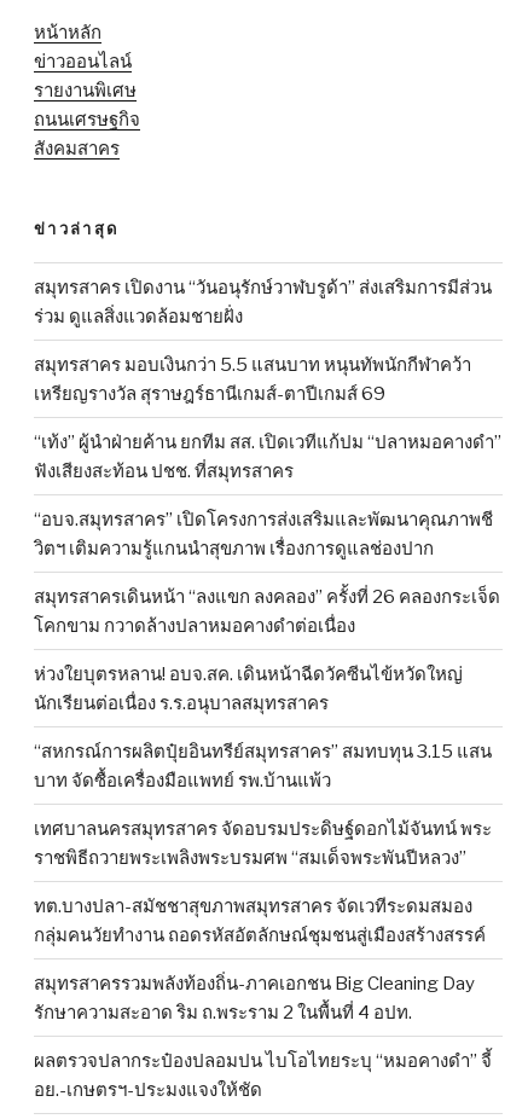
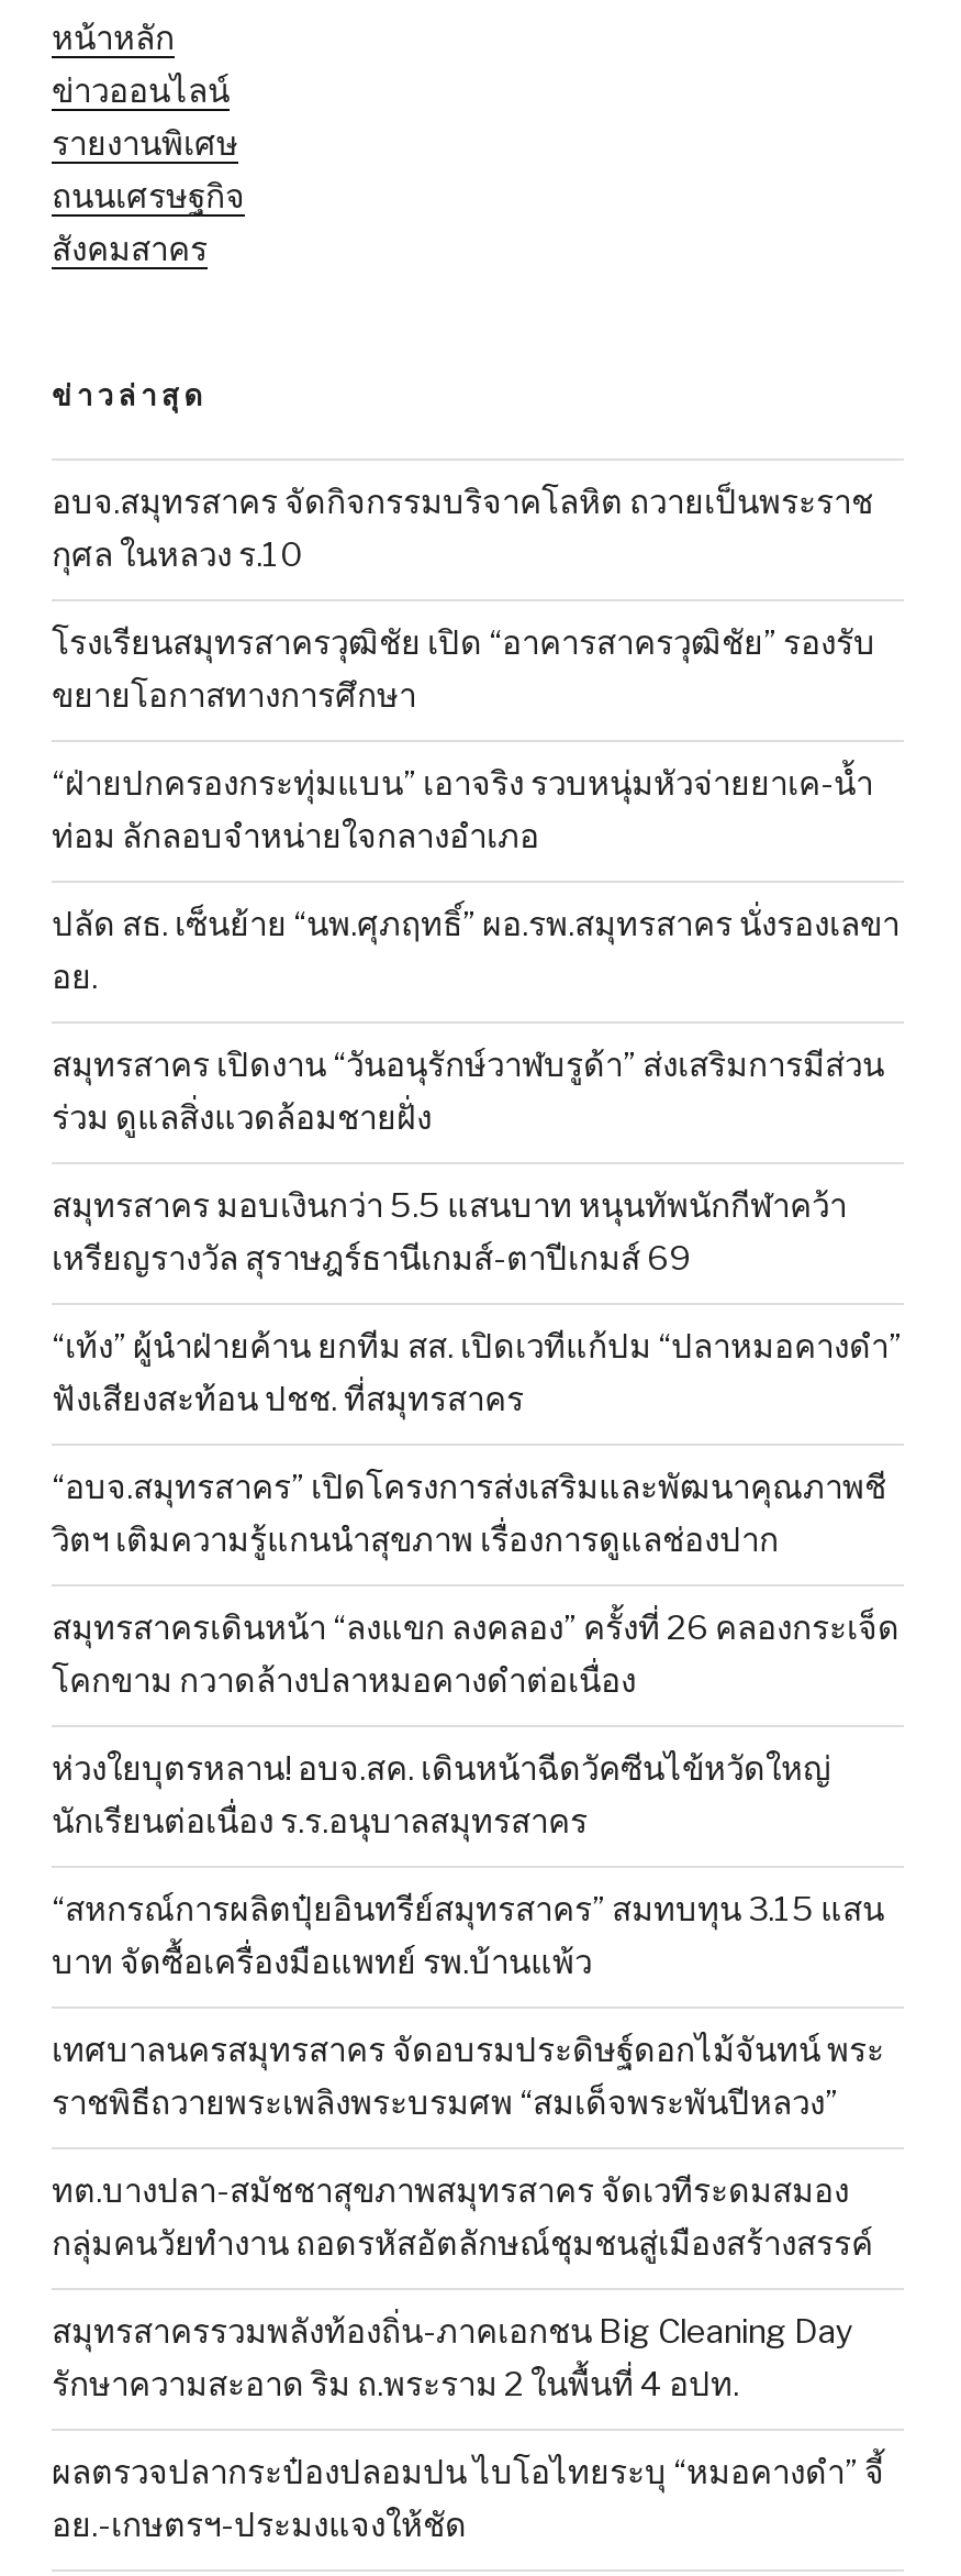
+ อบจ.สมุทรสาคร จัดกิจกรรมบริจาคโลหิต ถวายเป็นพระราช
+ กุศล ในหลวง ร.10
+ โรงเรียนสมุทรสาครวุฒิชัย เปิด “อาคารสาครวุฒิชัย” รองรับ
+ ขยายโอกาสทางการศึกษา
+ “ฝ่ายปกครองกระทุ่มแบน” เอาจริง รวบหนุ่มหัวจ่ายยาเค-น้ำ
+ ท่อม ลักลอบจำหน่ายใจกลางอำเภอ
+ ปลัด สธ. เซ็นย้าย “นพ.ศุภฤทธิ์” ผอ.รพ.สมุทรสาคร นั่งรองเลขา
+ อย.
